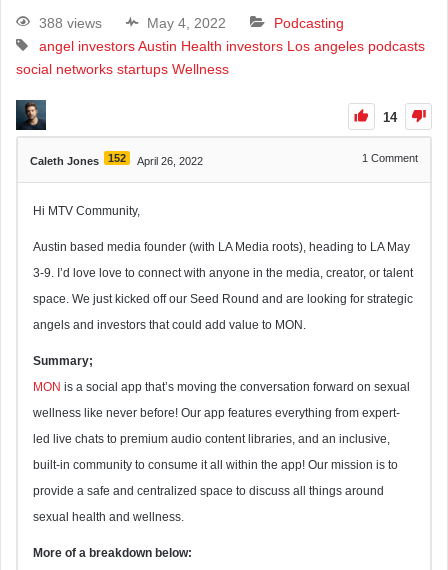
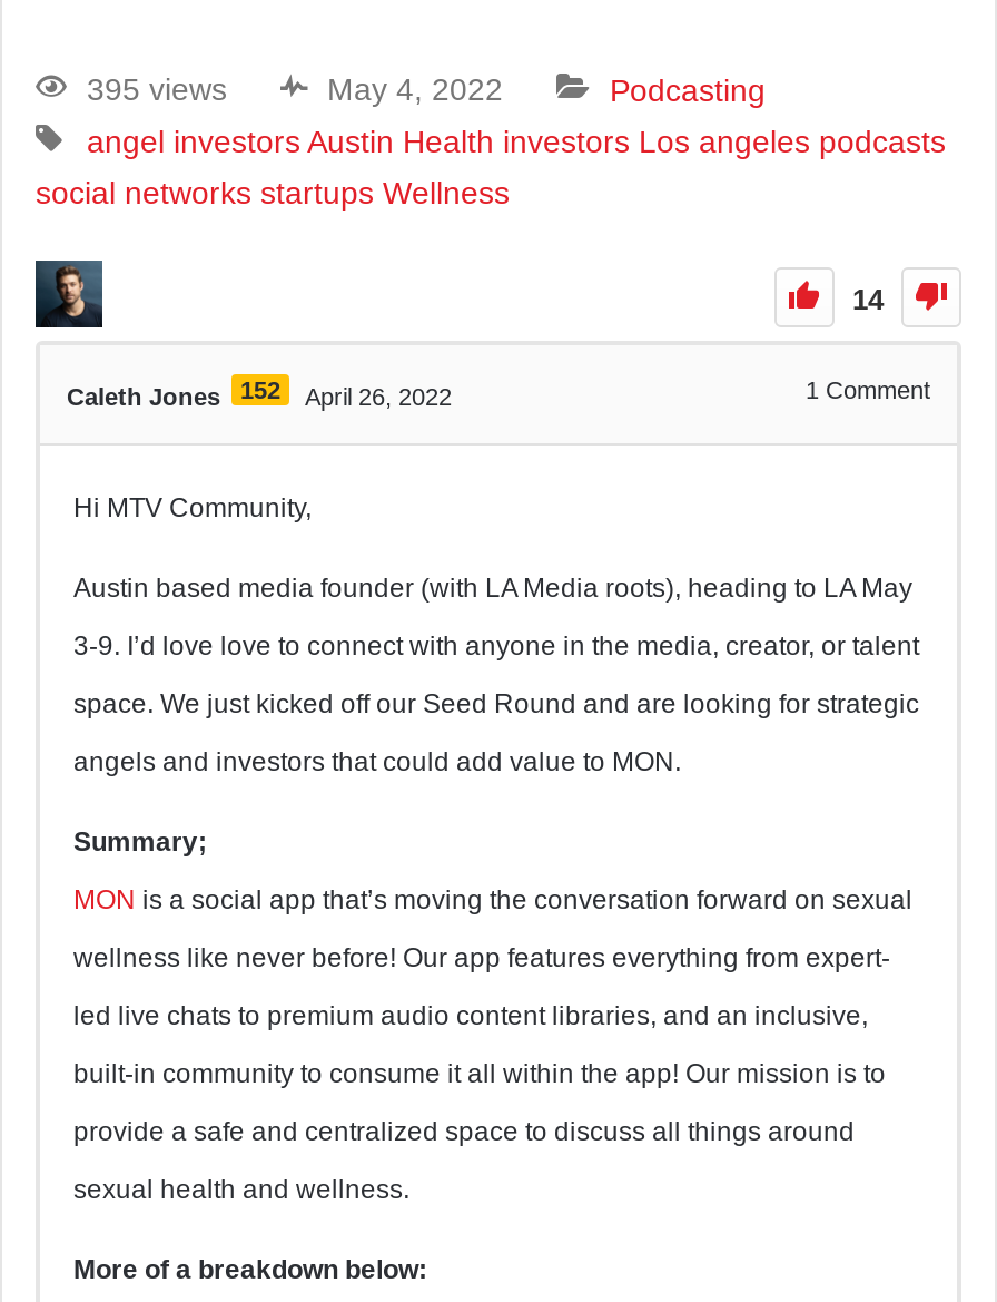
- 388 views
+ 395 views
